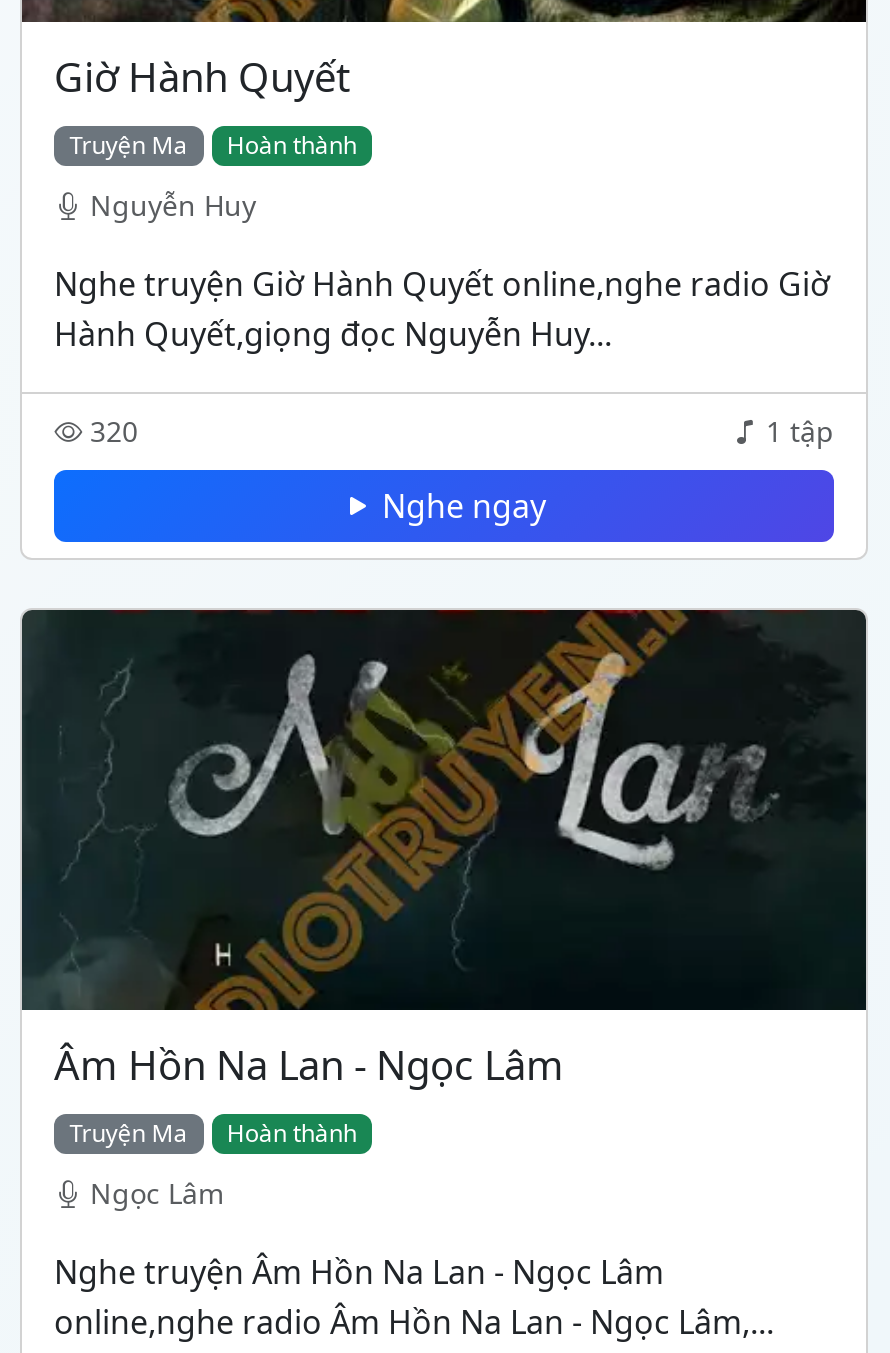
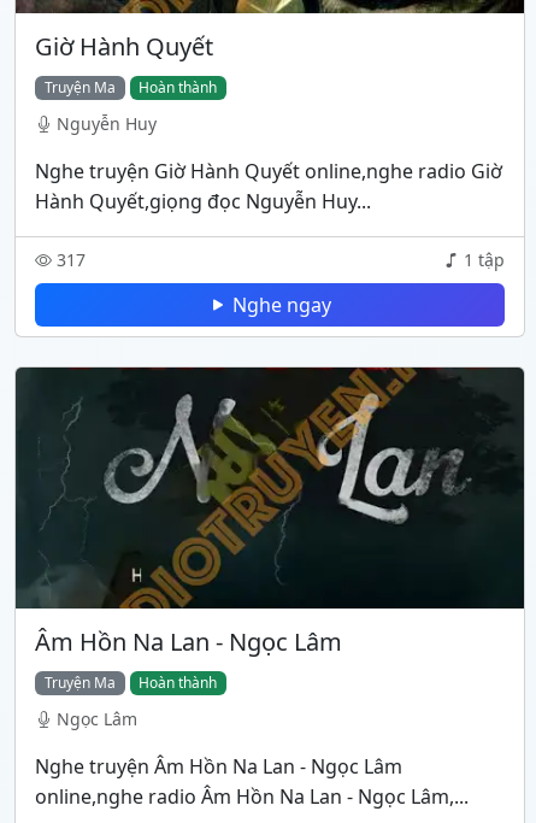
- 320
+ 317
